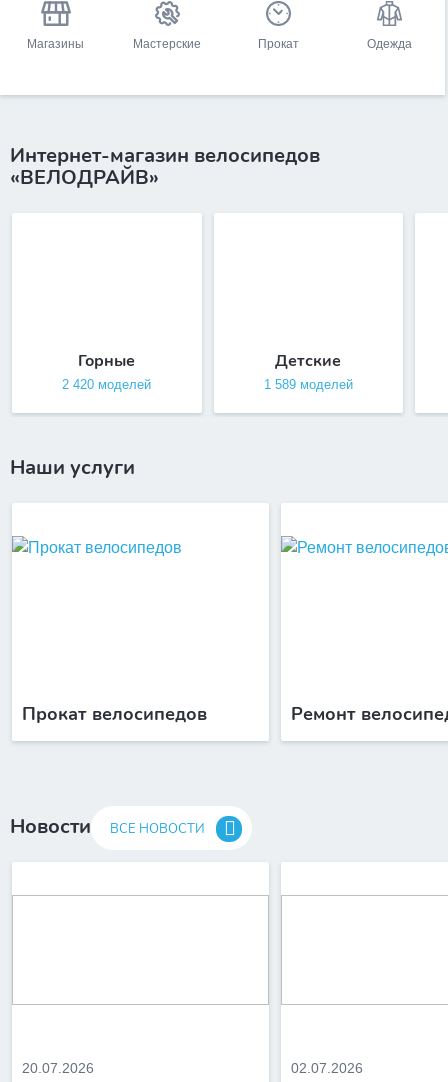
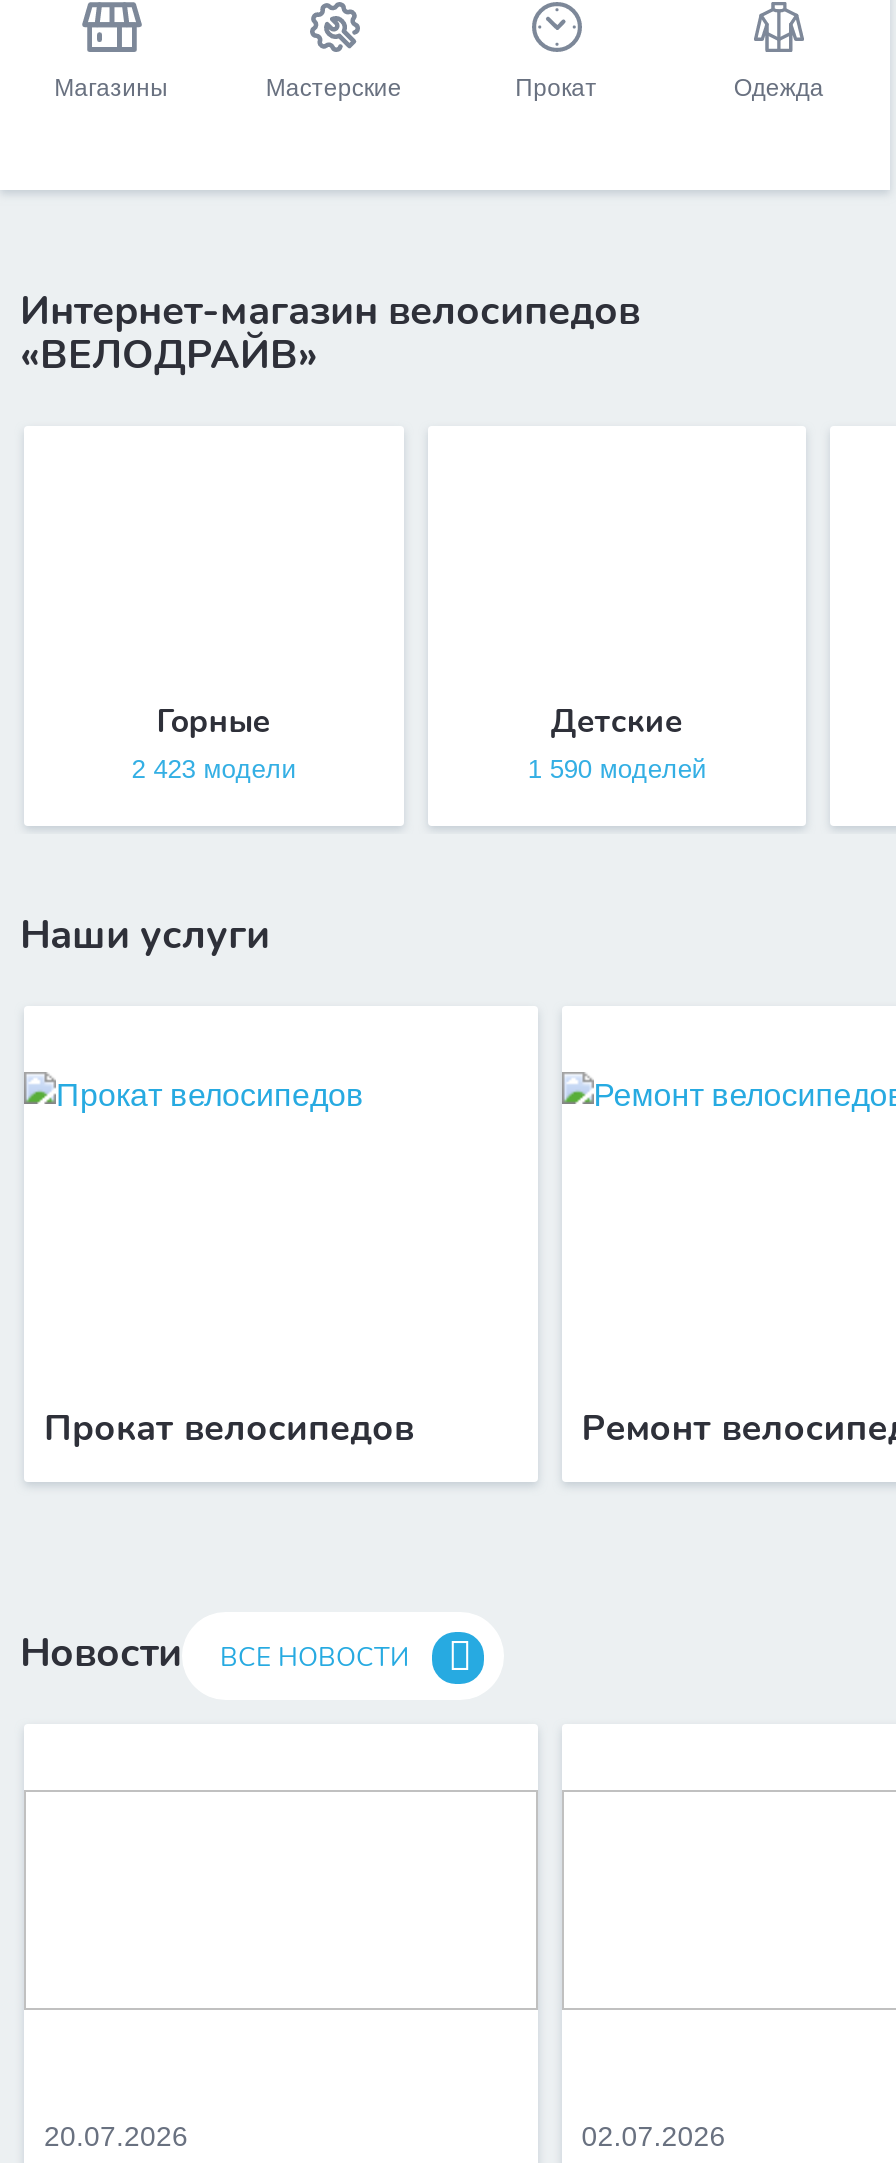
- 2 420 моделей
+ 2 423 модели

- 1 589 моделей
+ 1 590 моделей
